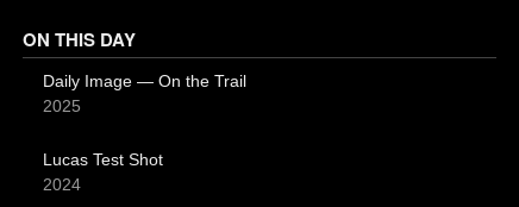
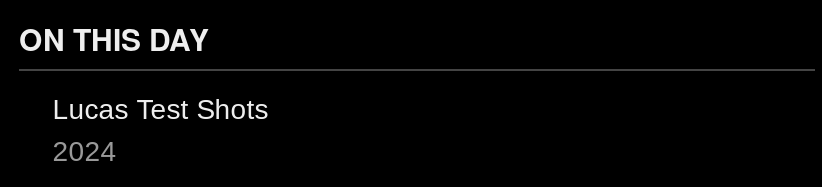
- Daily Image — On the Trail
- 2025
- Lucas Test Shot
+ Lucas Test Shots
